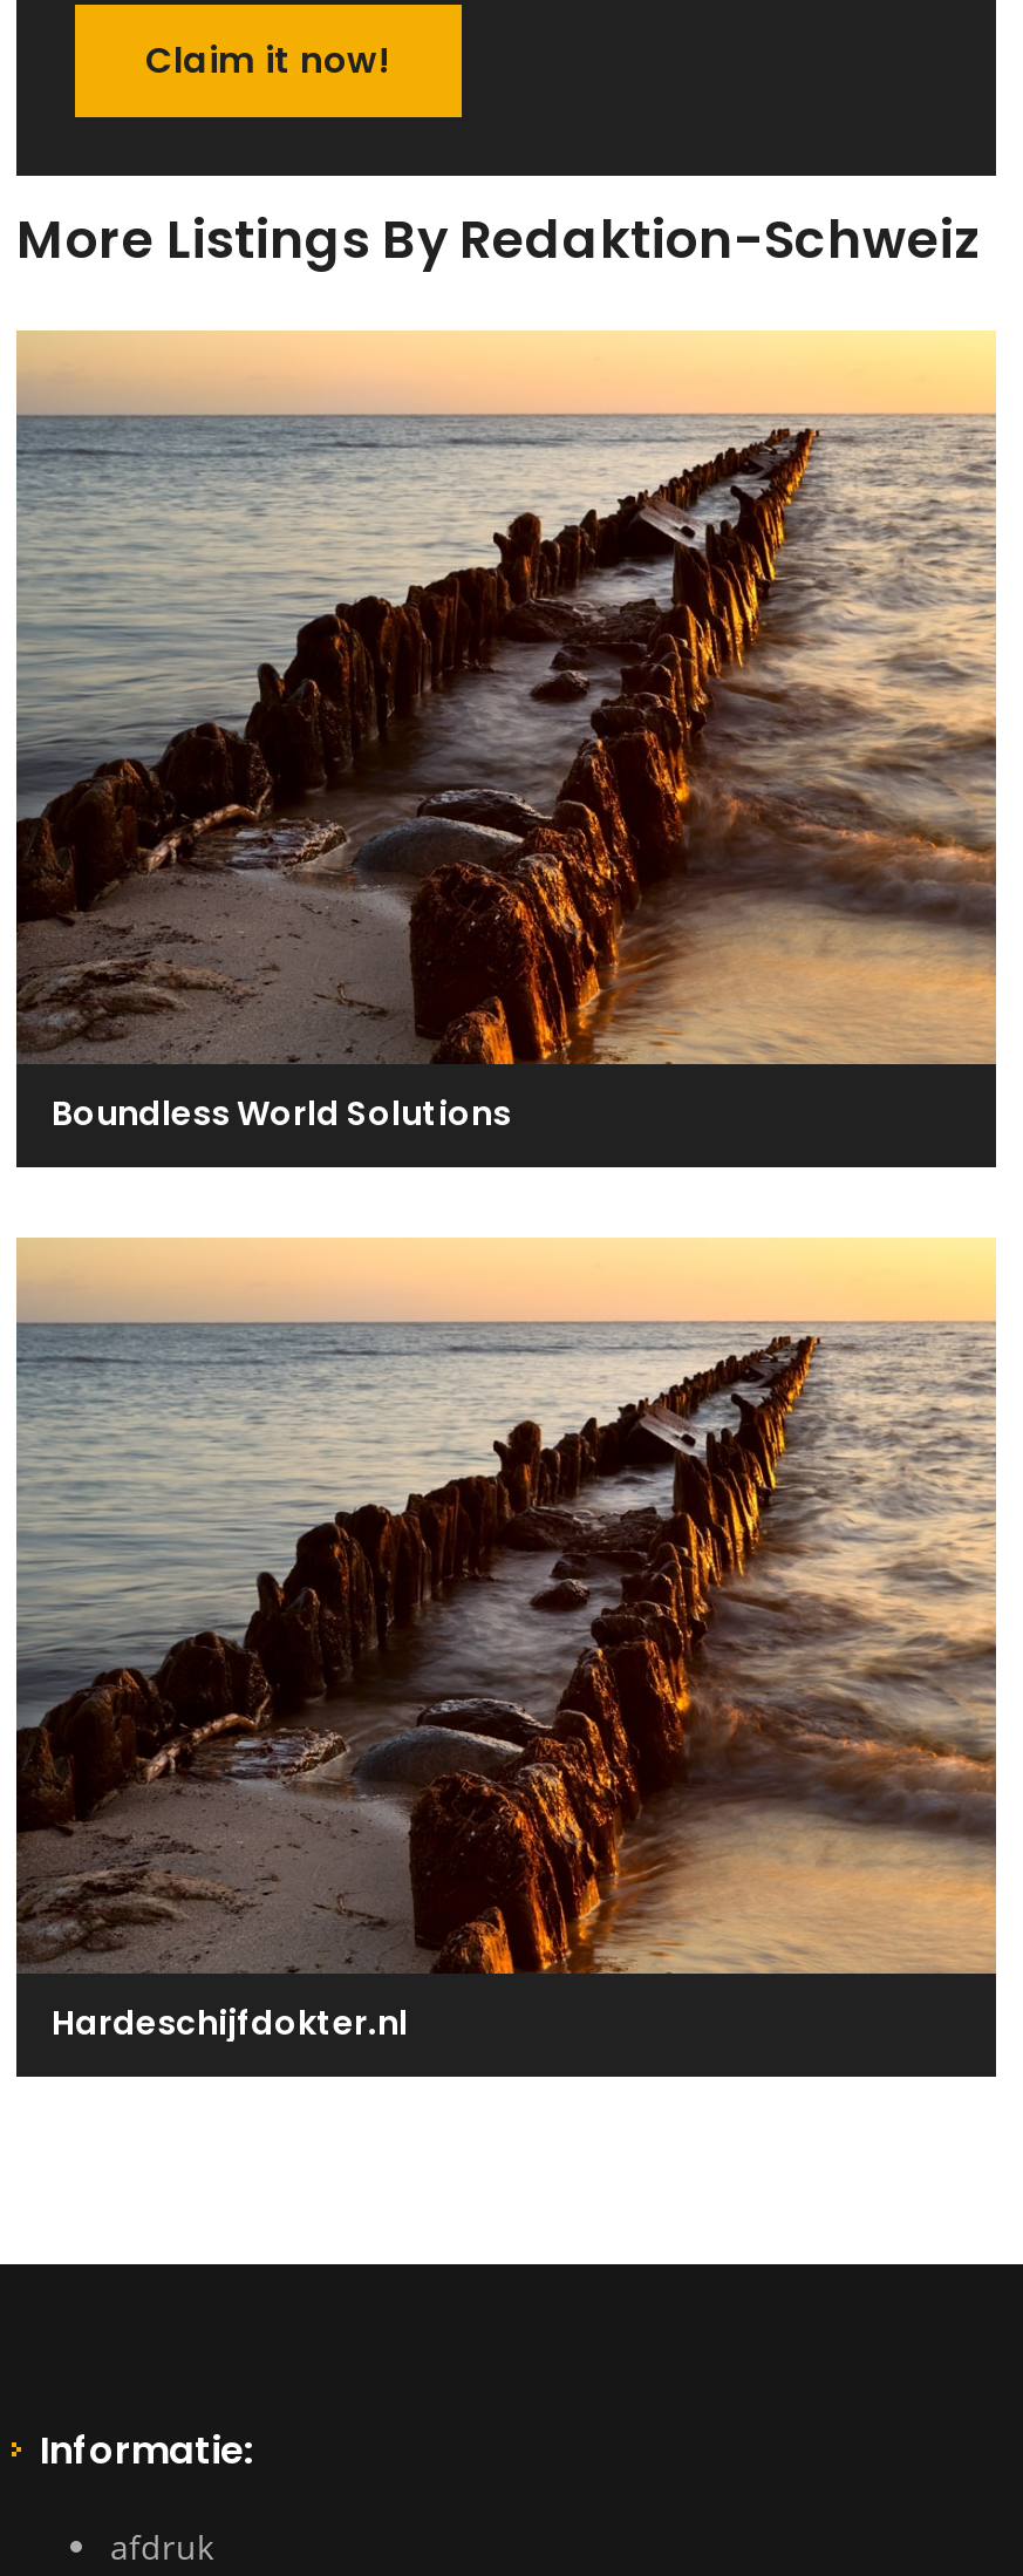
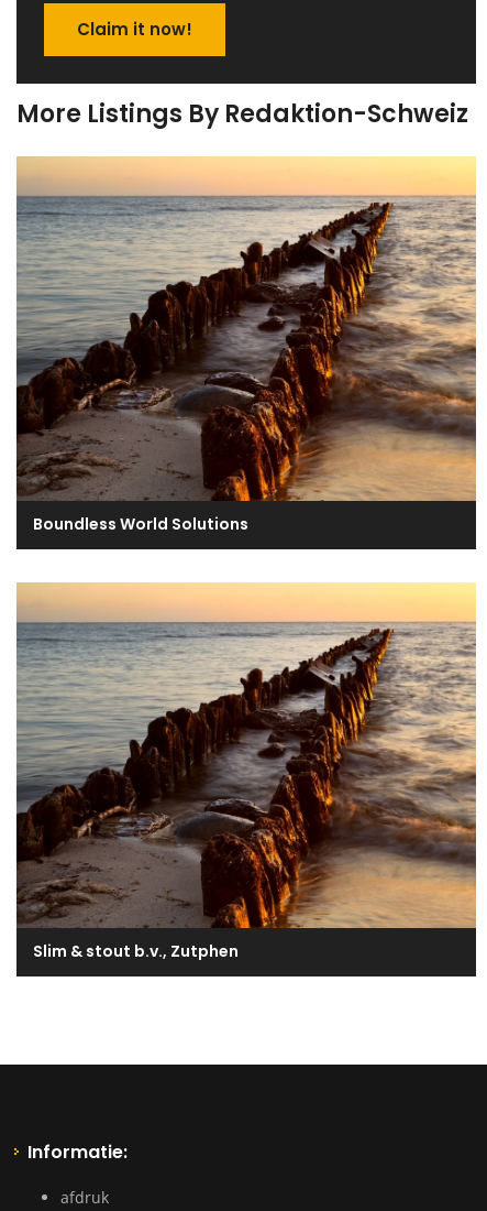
- Hardeschijfdokter.nl
+ Slim & stout b.v., Zutphen
